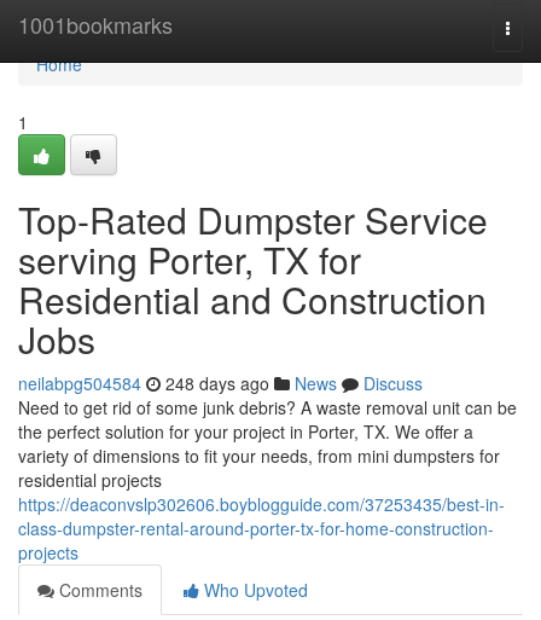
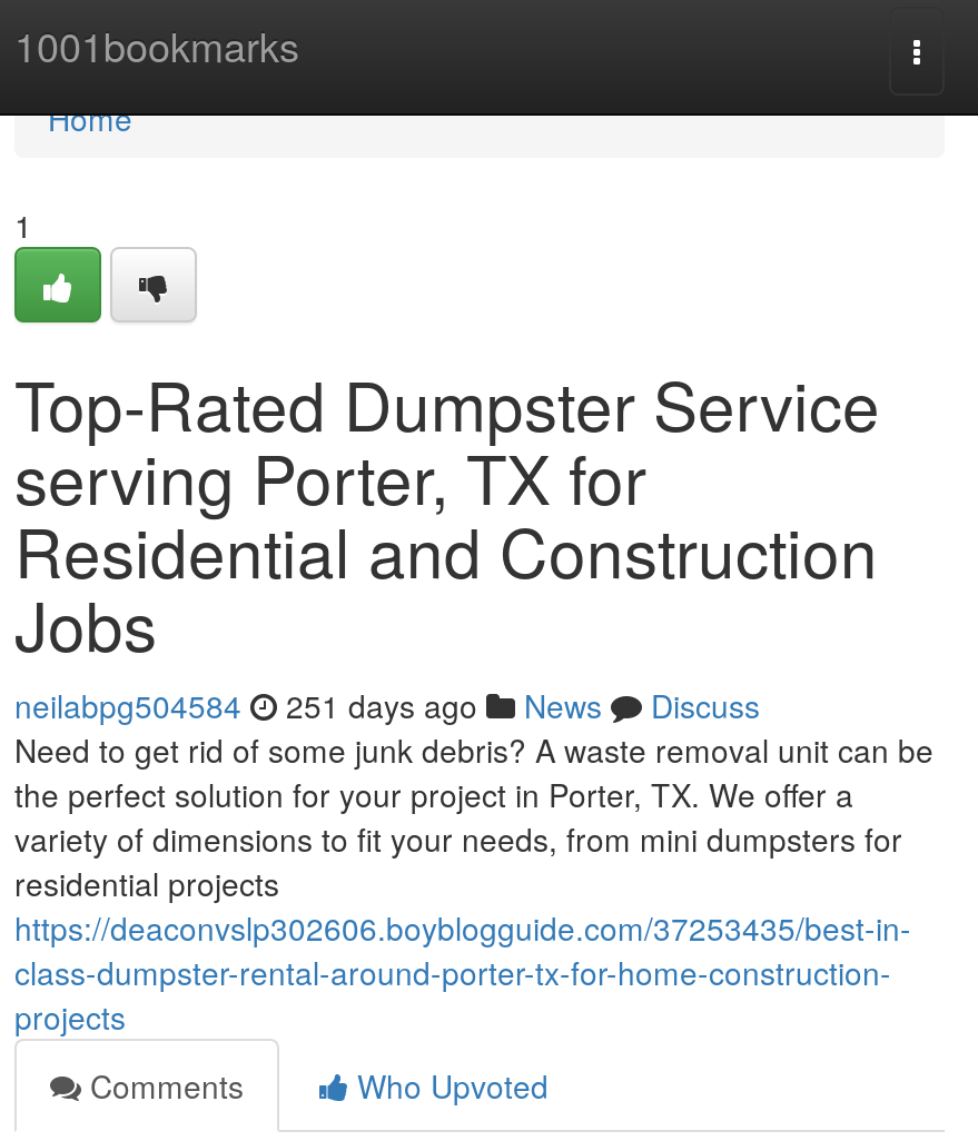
- neilabpg504584 248 days ago News Discuss
+ neilabpg504584 251 days ago News Discuss
